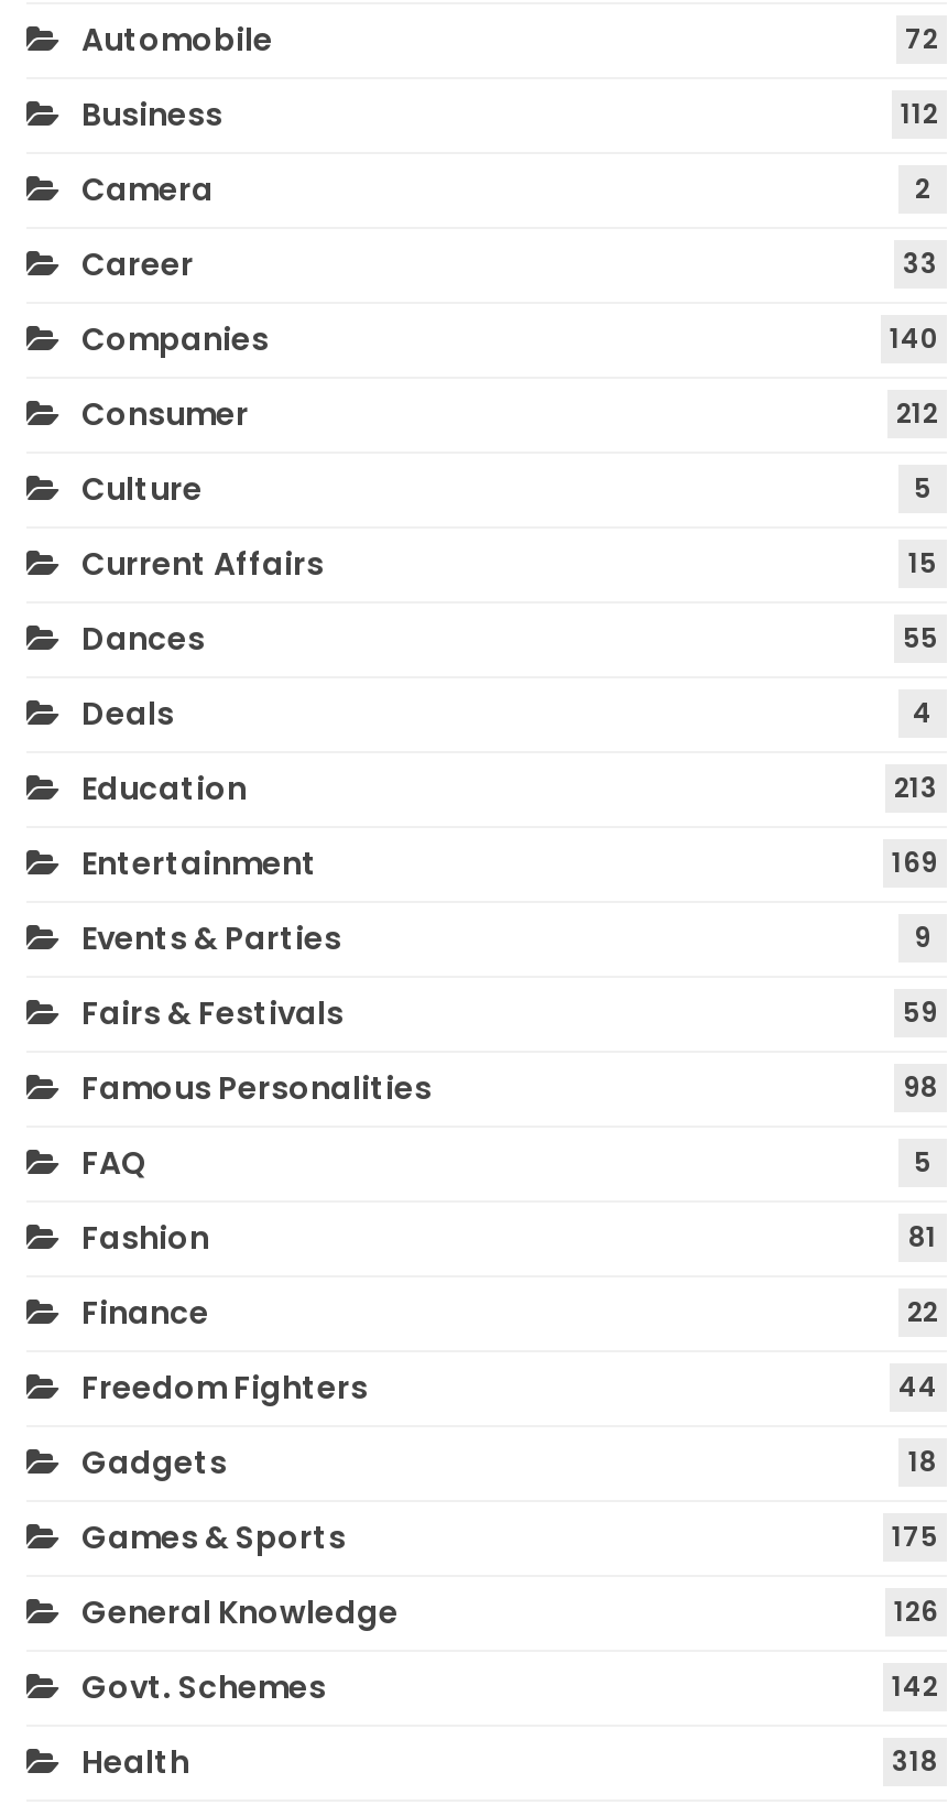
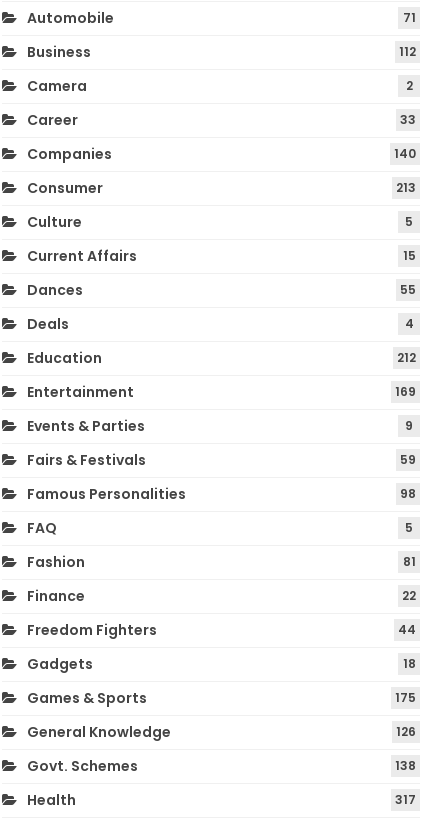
- 72
+ 71

- 212
+ 213

- 213
+ 212

- 142
+ 138

- 318
+ 317
